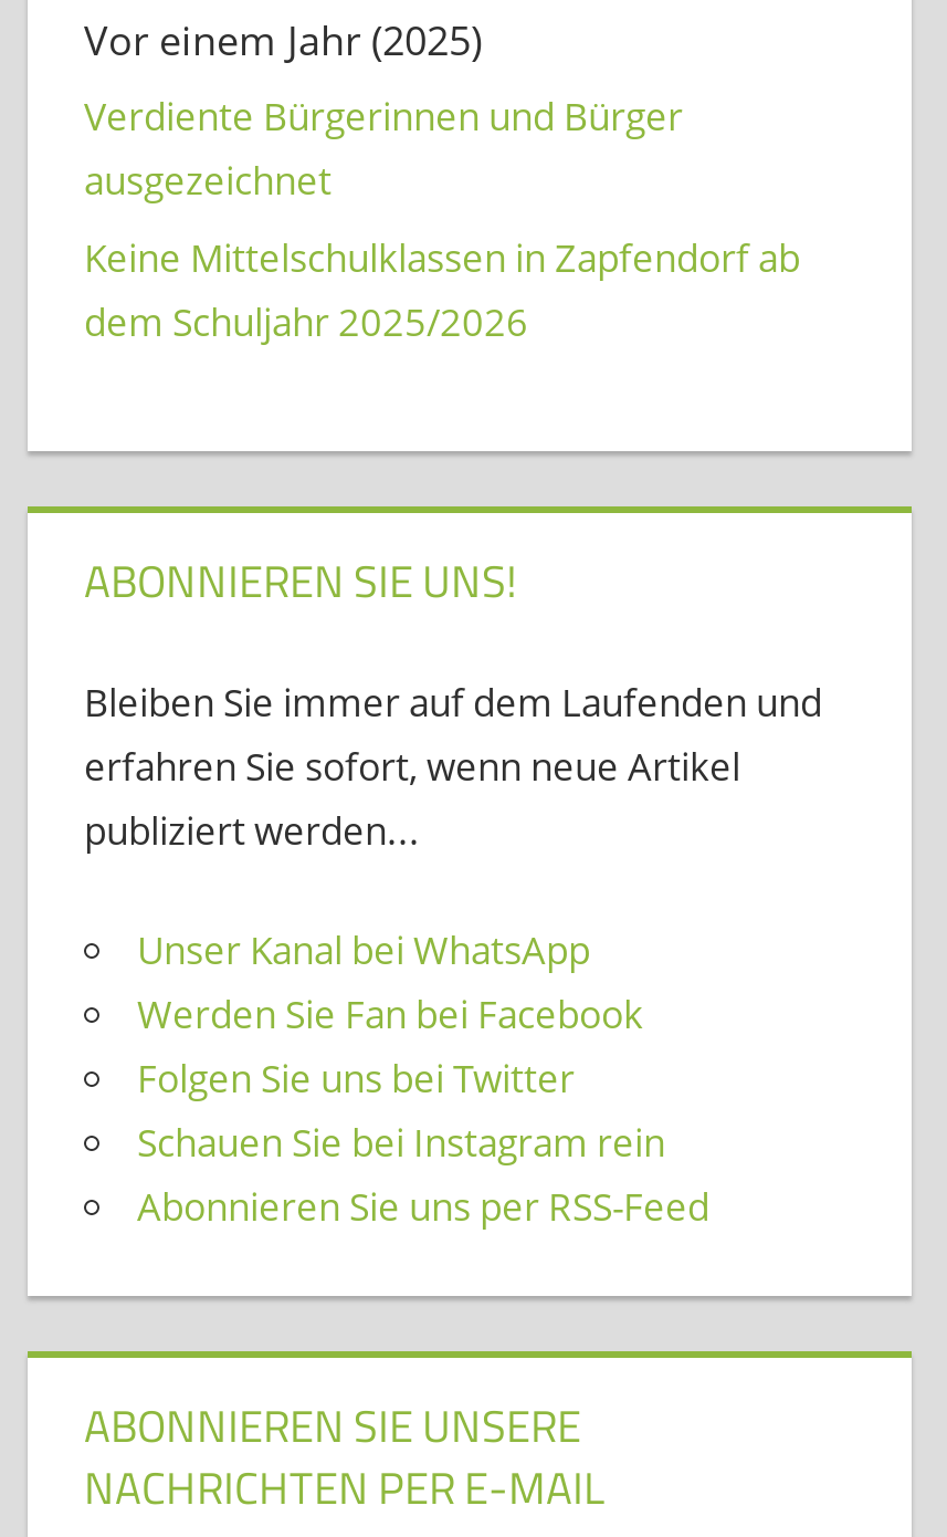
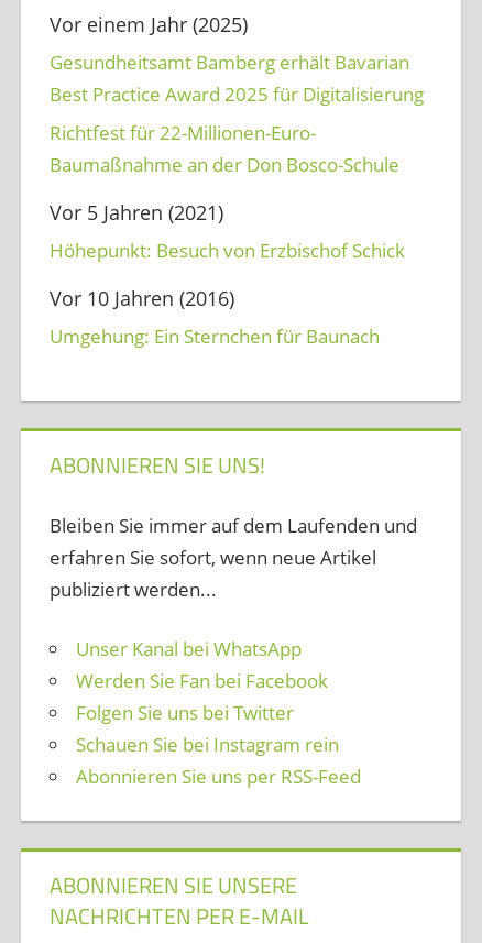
- Verdiente Bürgerinnen und Bürger
- ausgezeichnet
- Keine Mittelschulklassen in Zapfendorf ab
- dem Schuljahr 2025/2026
+ Gesundheitsamt Bamberg erhält Bavarian
+ Best Practice Award 2025 für Digitalisierung
+ Richtfest für 22-Millionen-Euro-
+ Baumaßnahme an der Don Bosco-Schule
+ Vor 5 Jahren (2021)
+ Höhepunkt: Besuch von Erzbischof Schick
+ Vor 10 Jahren (2016)
+ Umgehung: Ein Sternchen für Baunach
